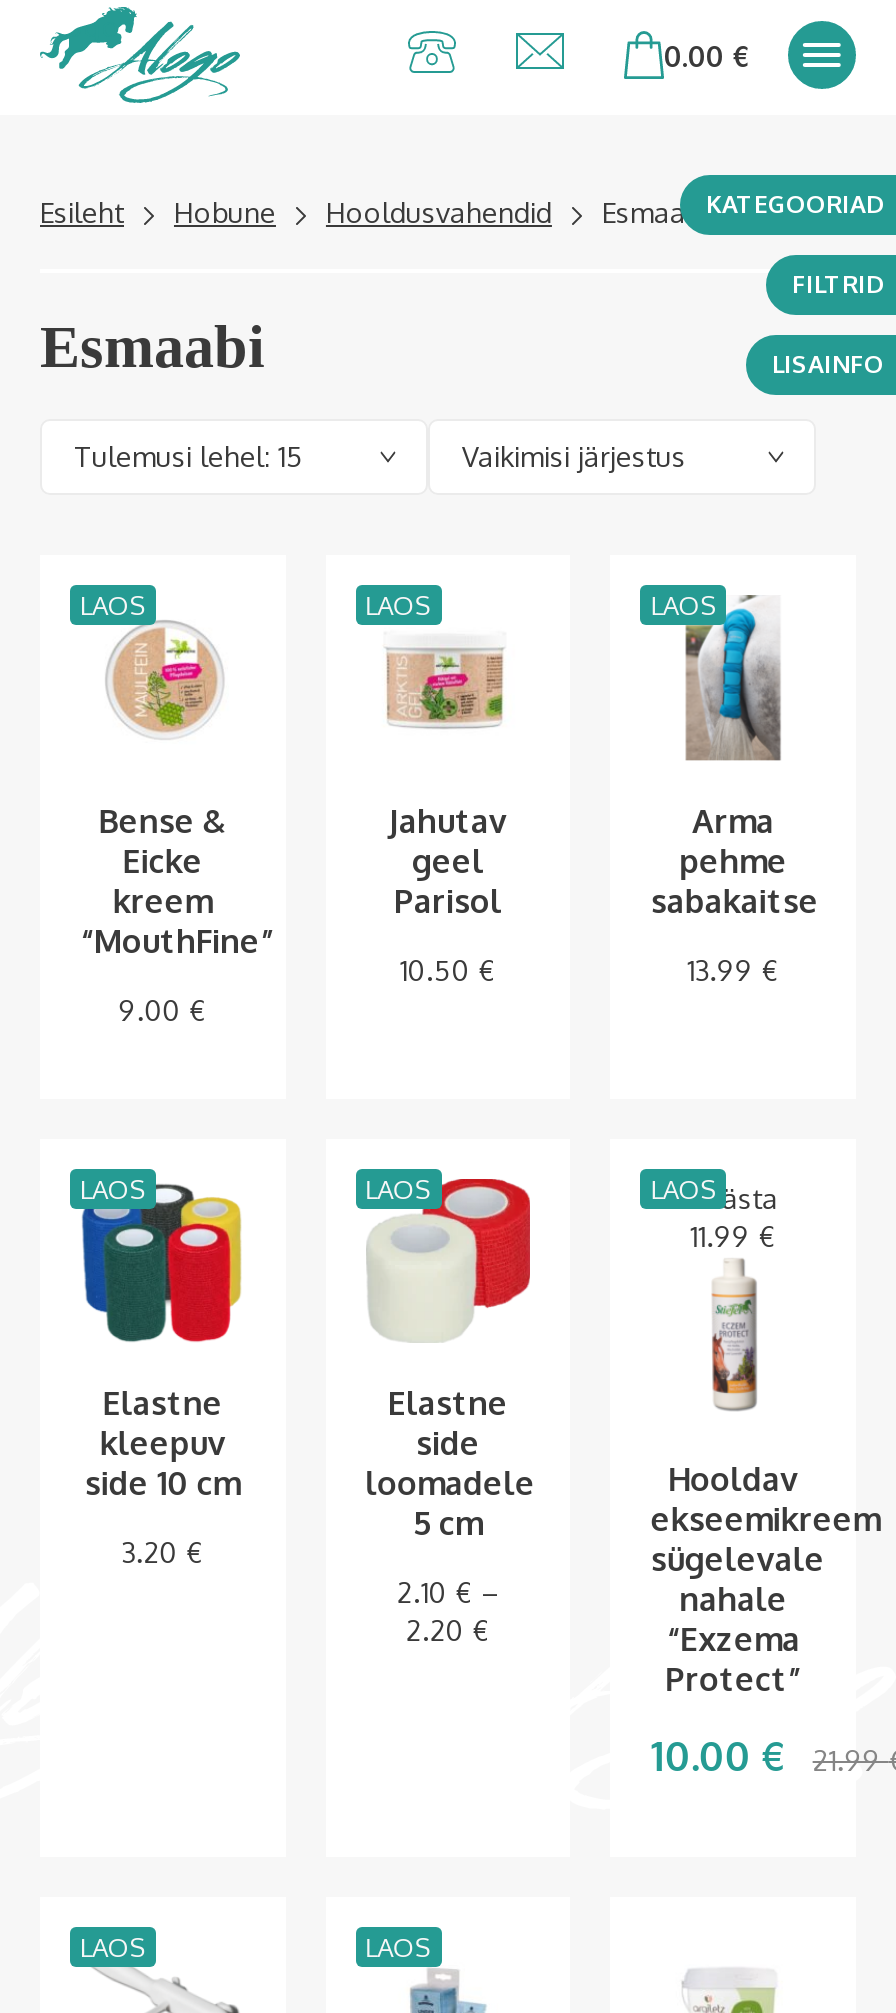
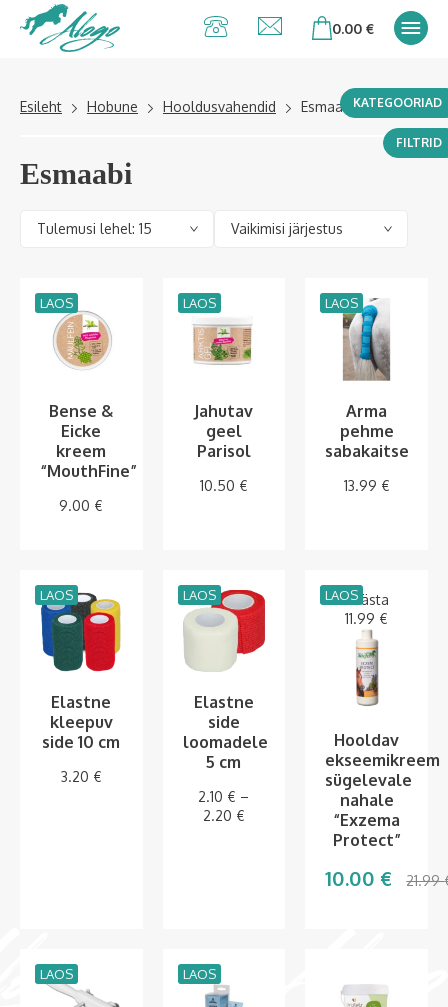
- LISAINFO
